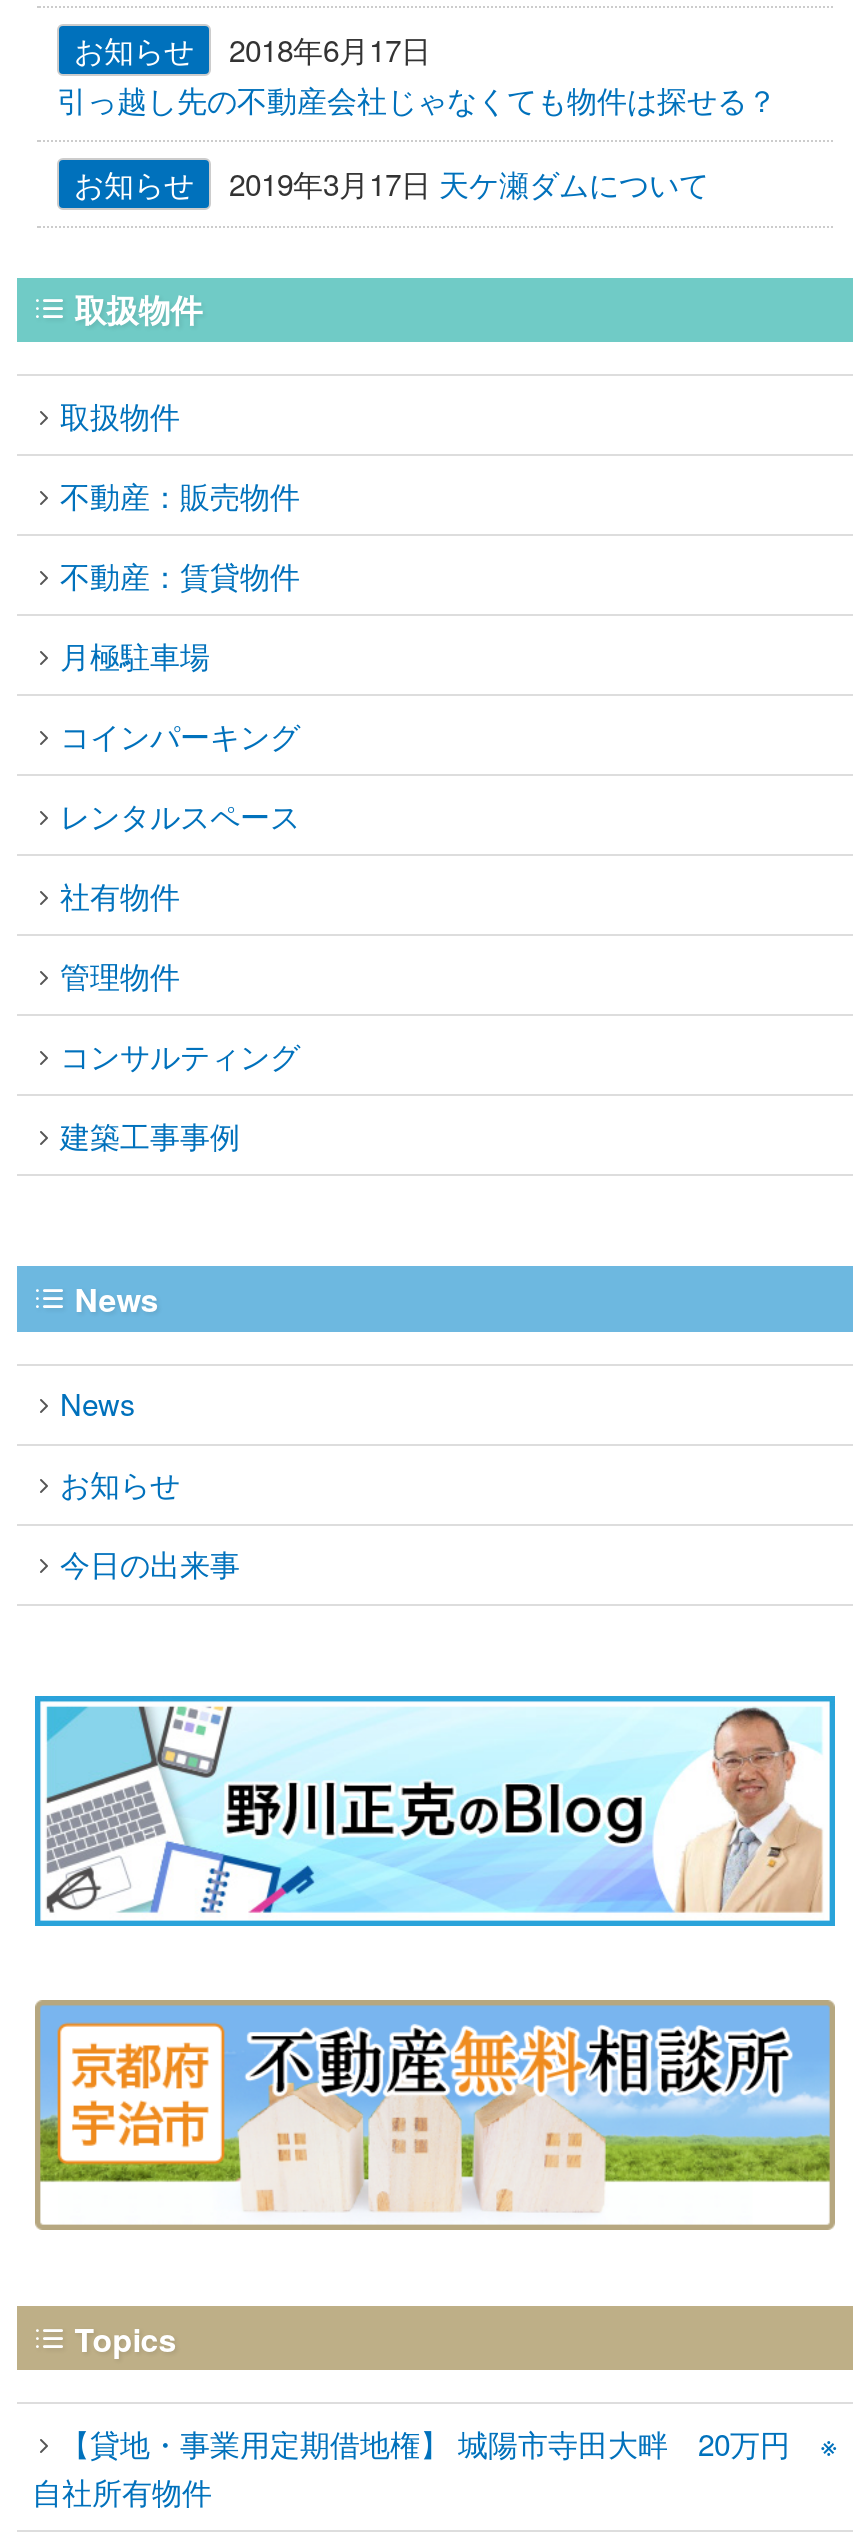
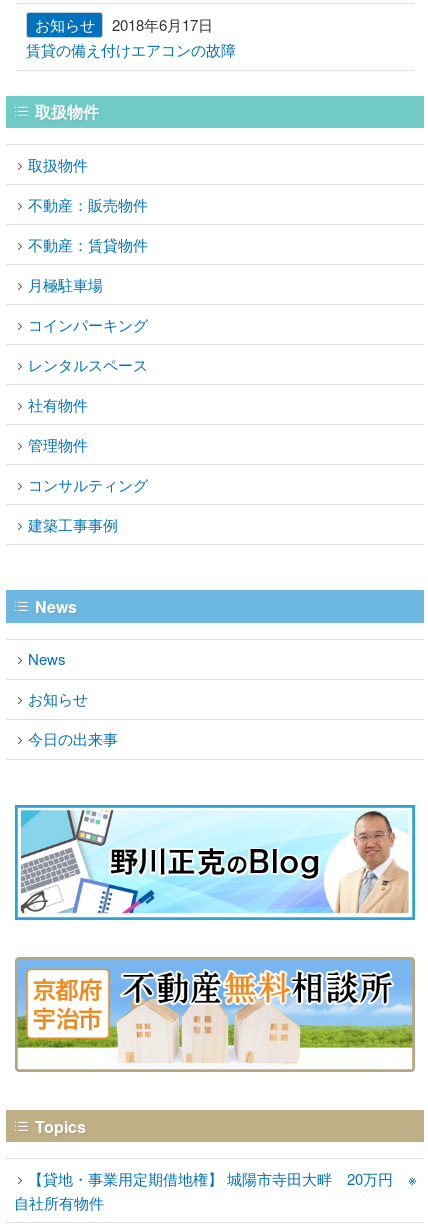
- 引っ越し先の不動産会社じゃなくても物件は探せる？
- お知らせ
- 2019年3月17日天ケ瀬ダムについて
+ 賃貸の備え付けエアコンの故障
